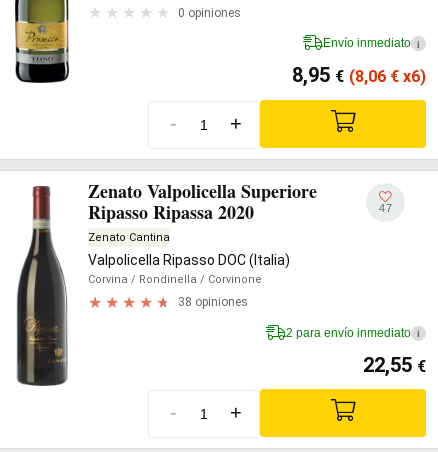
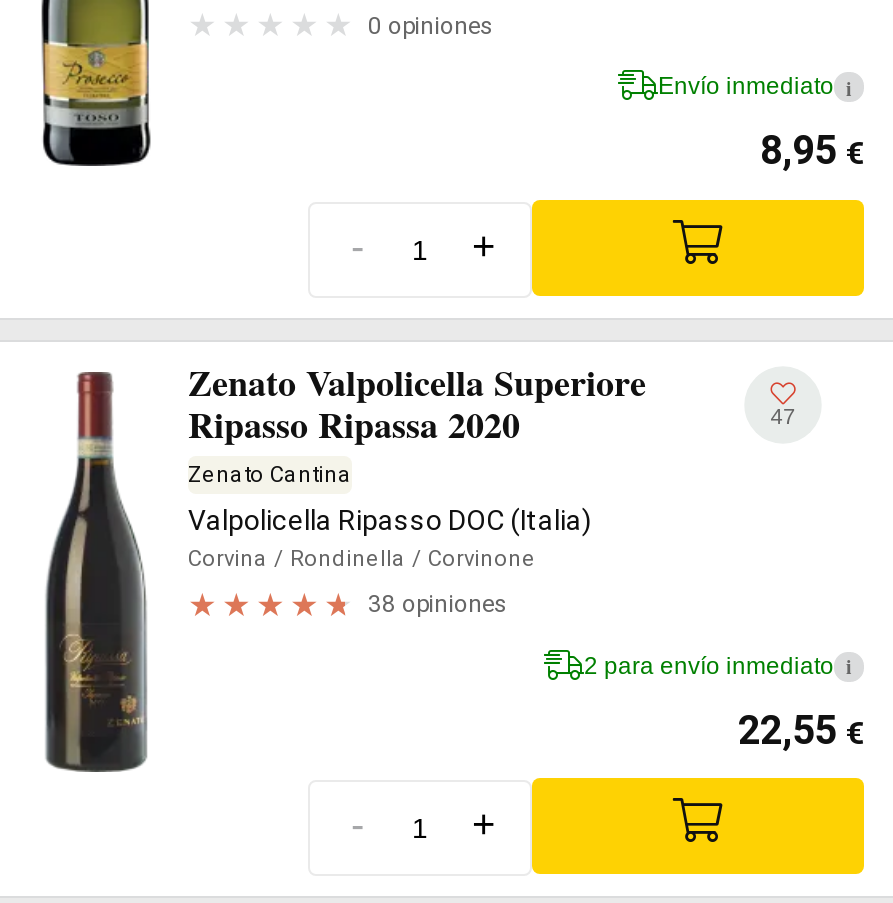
- 8,95 € (8,06 €x6)
+ 8,95 €
